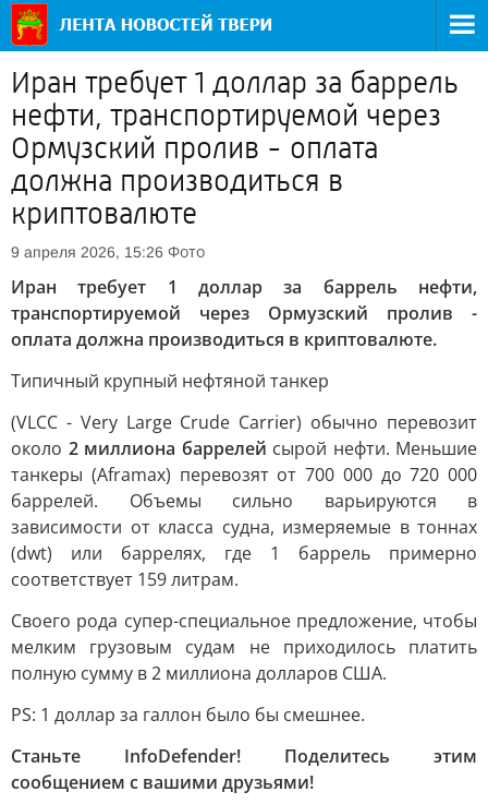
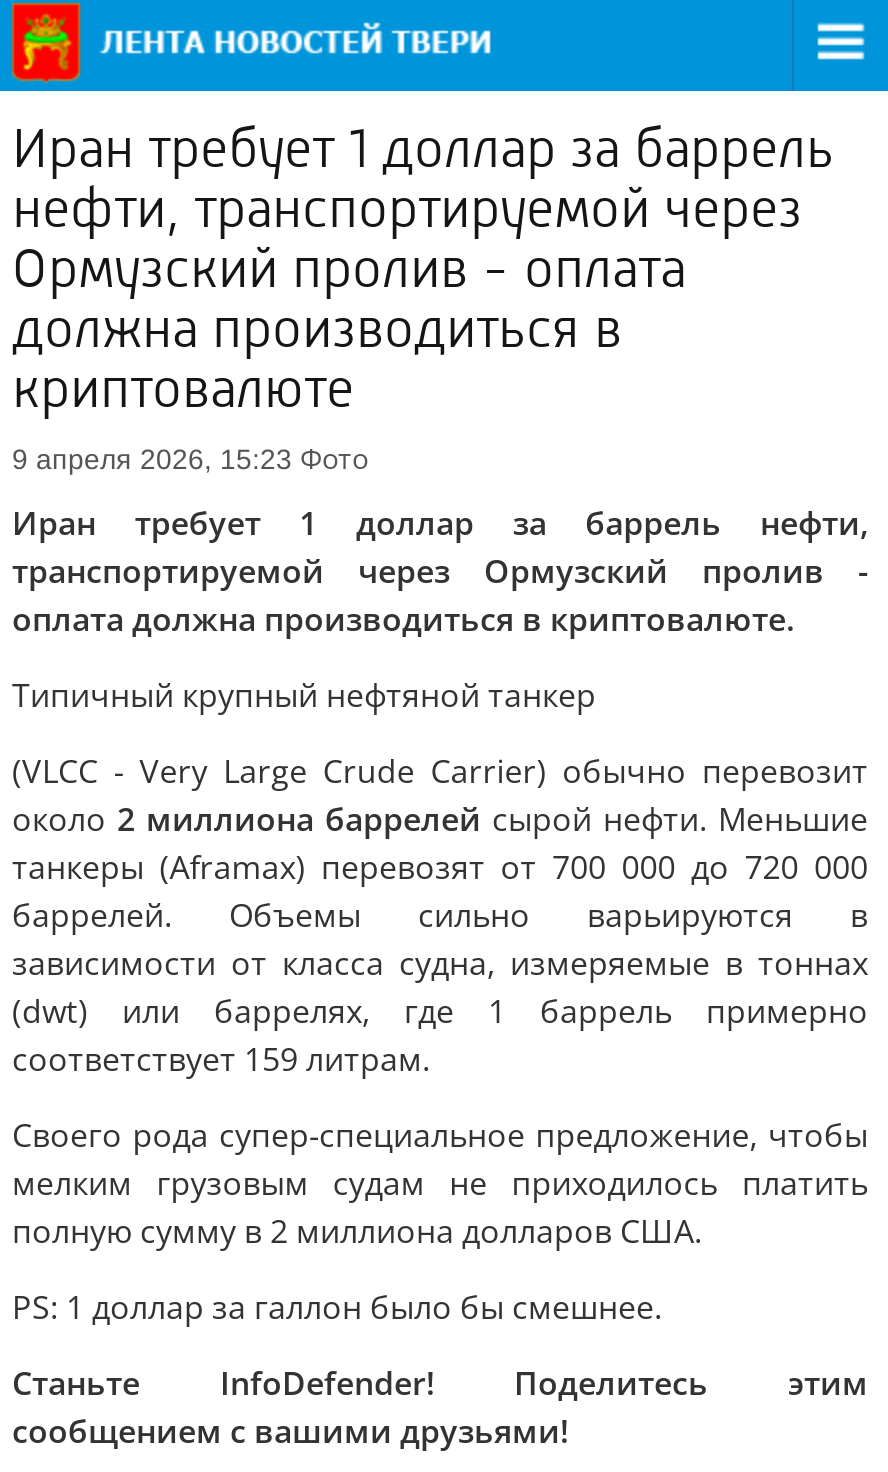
- 9 апреля 2026, 15:26 Фото
+ 9 апреля 2026, 15:23 Фото
